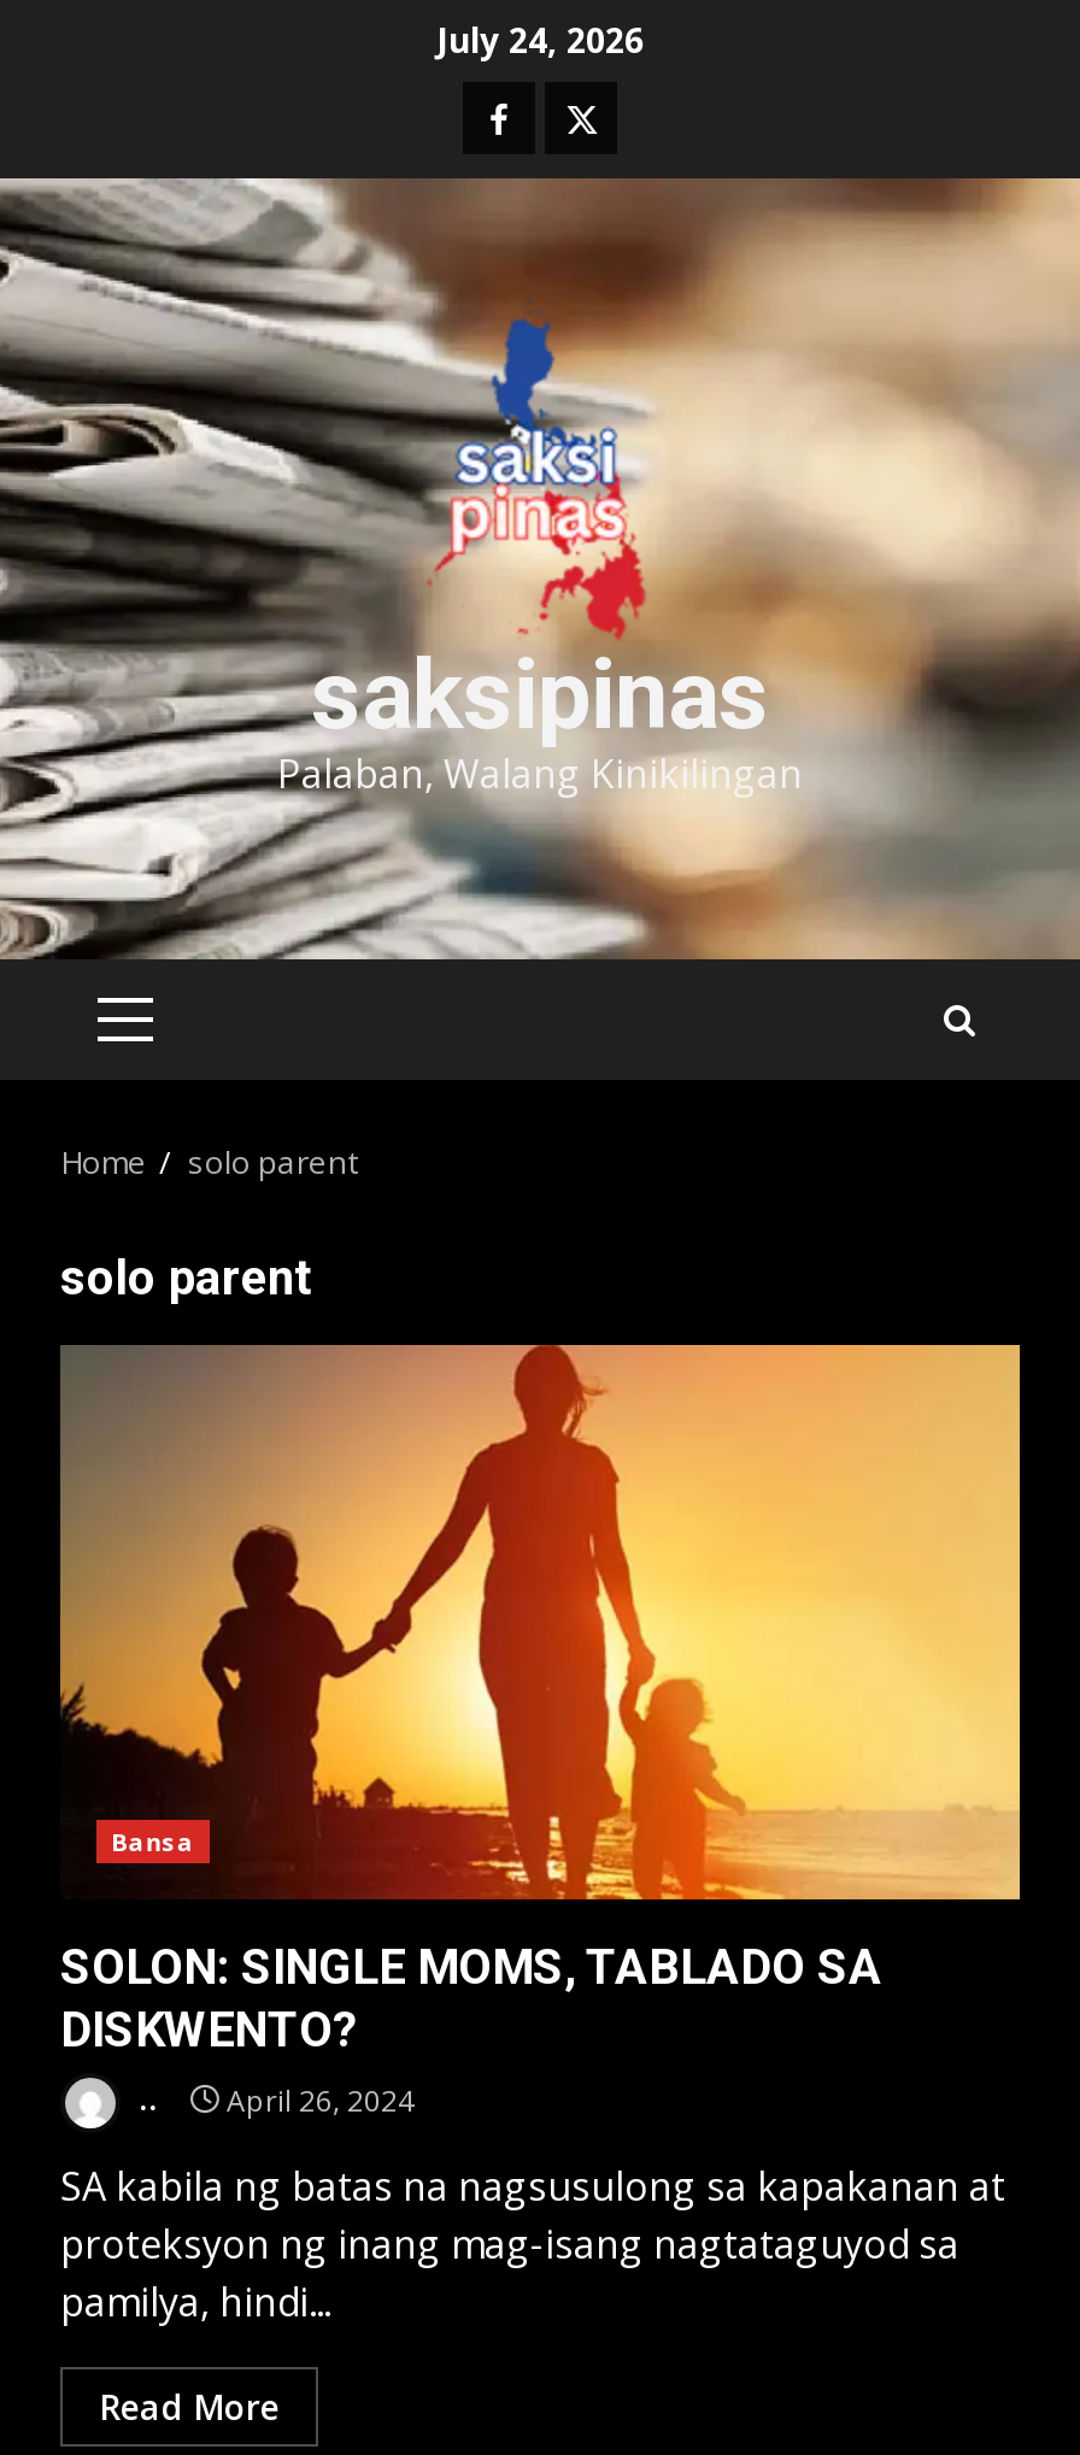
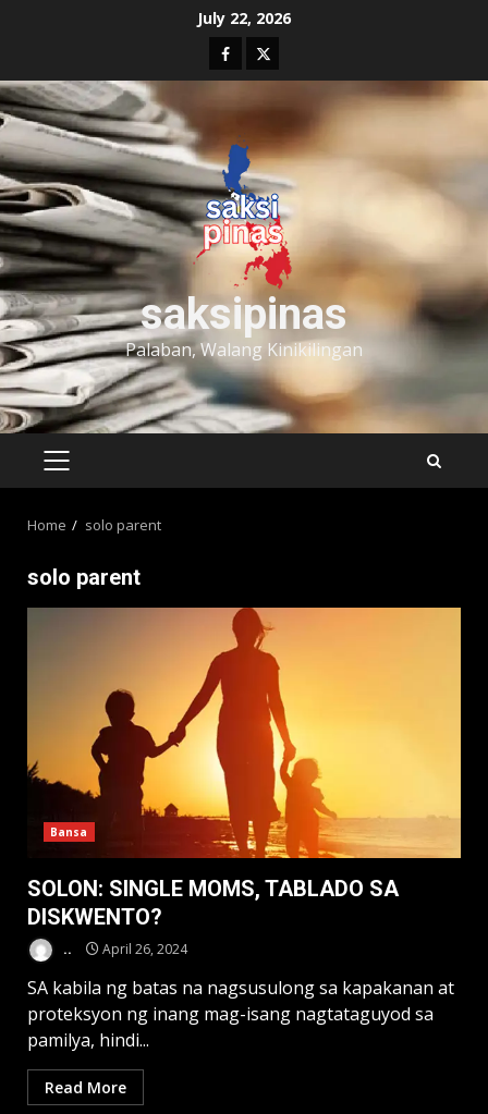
- July 24, 2026
+ July 22, 2026
